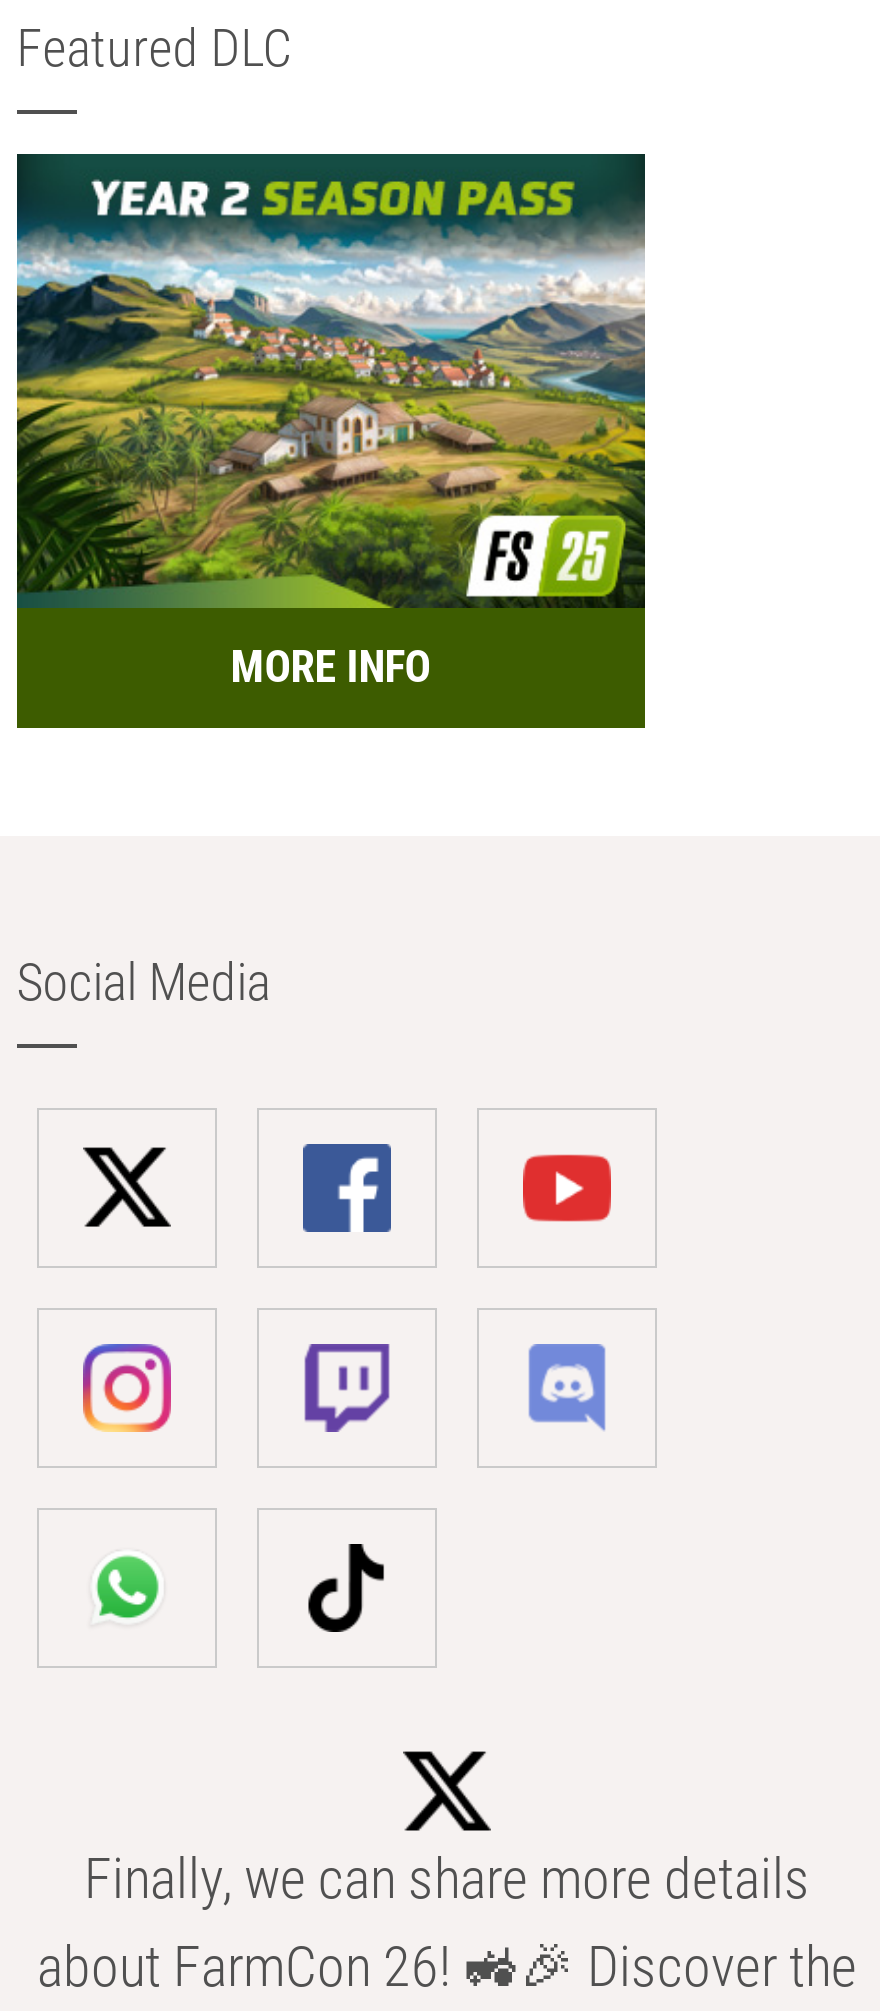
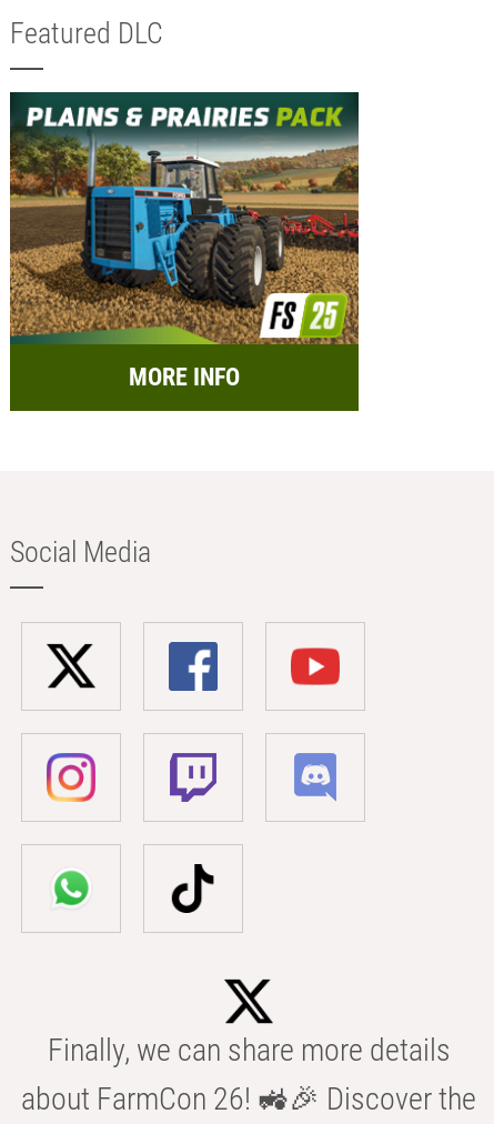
- [image]
+ [image]
